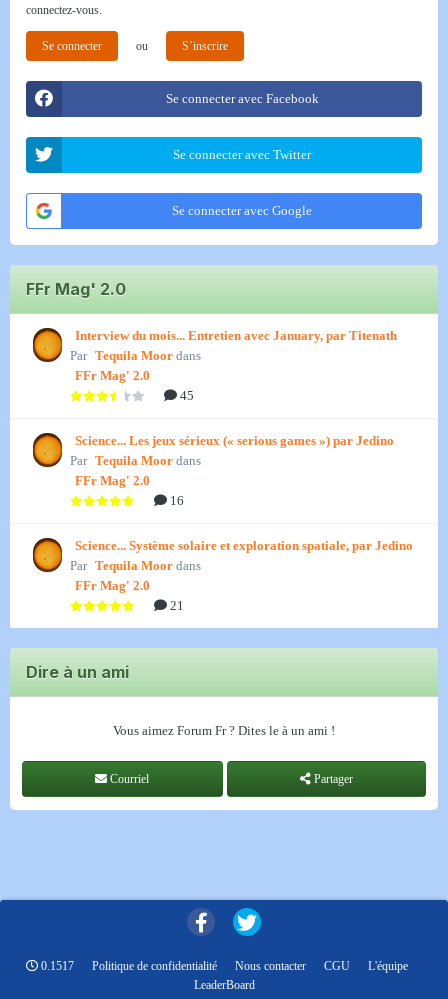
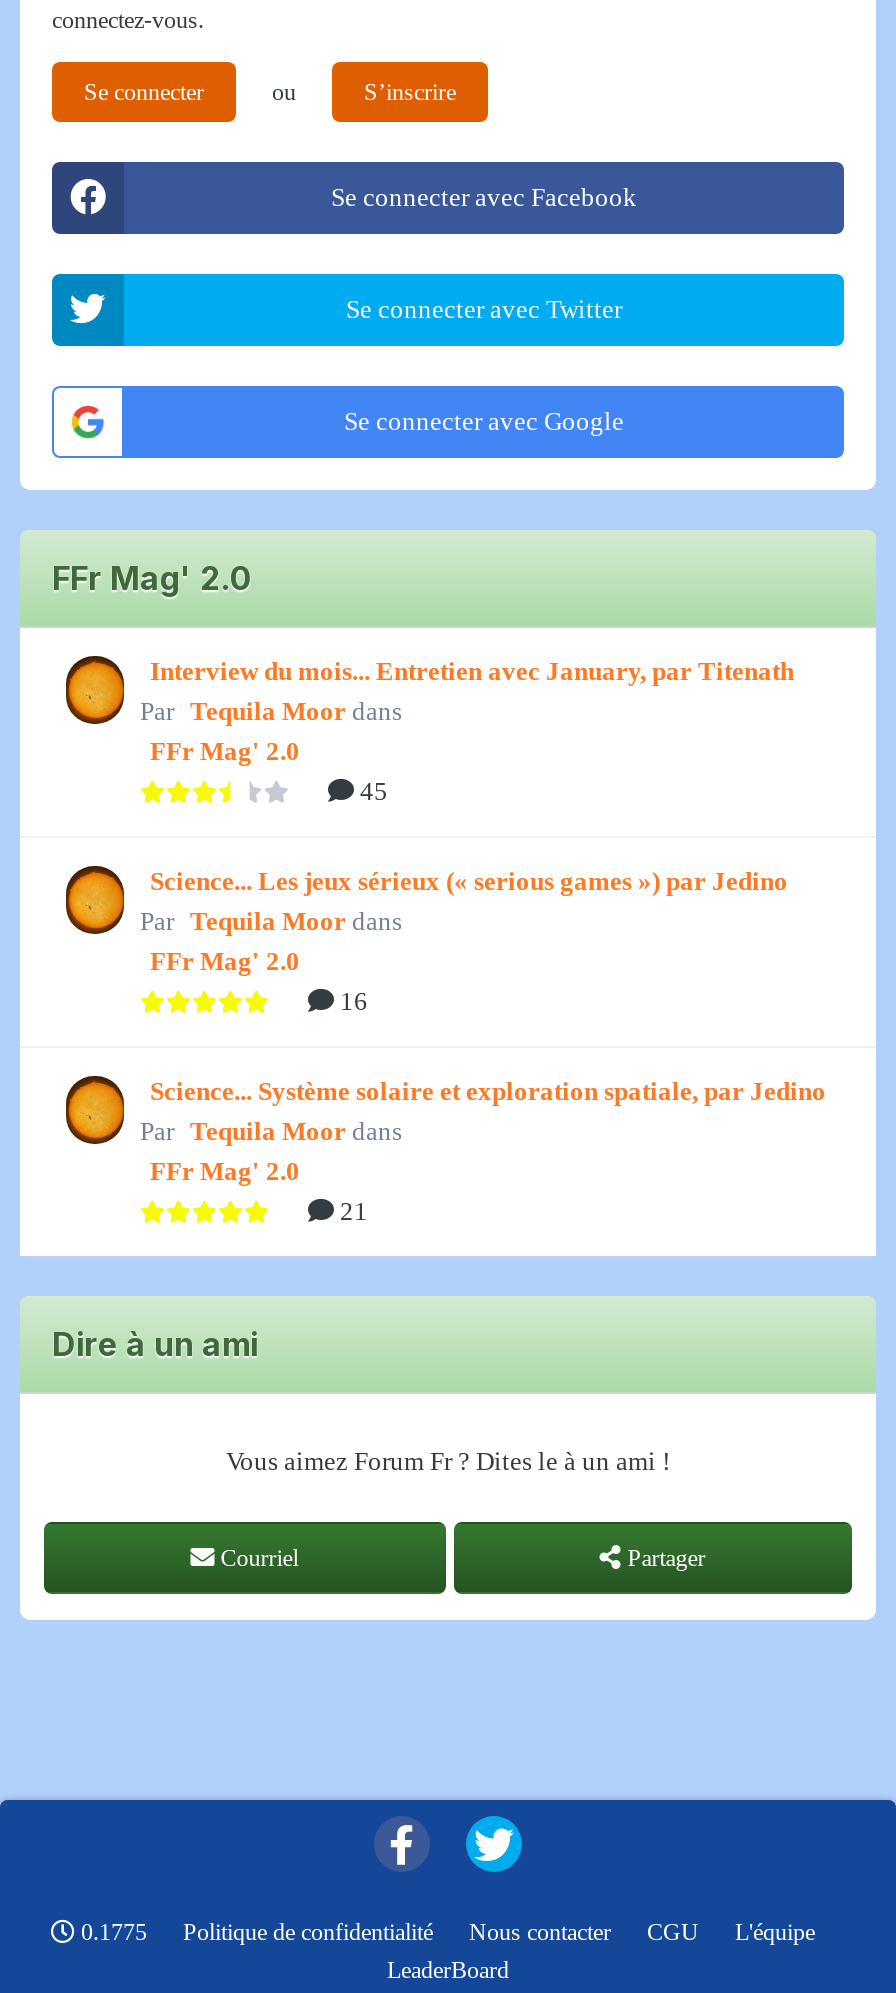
- 0.1517 Politique de confidentialité Nous contacter CGU L'équipe
+ 0.1775 Politique de confidentialité Nous contacter CGU L'équipe
